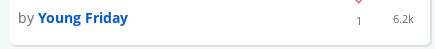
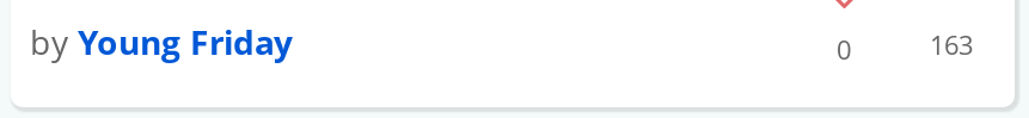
- 1
- 6.2k
+ 0
+ 163
